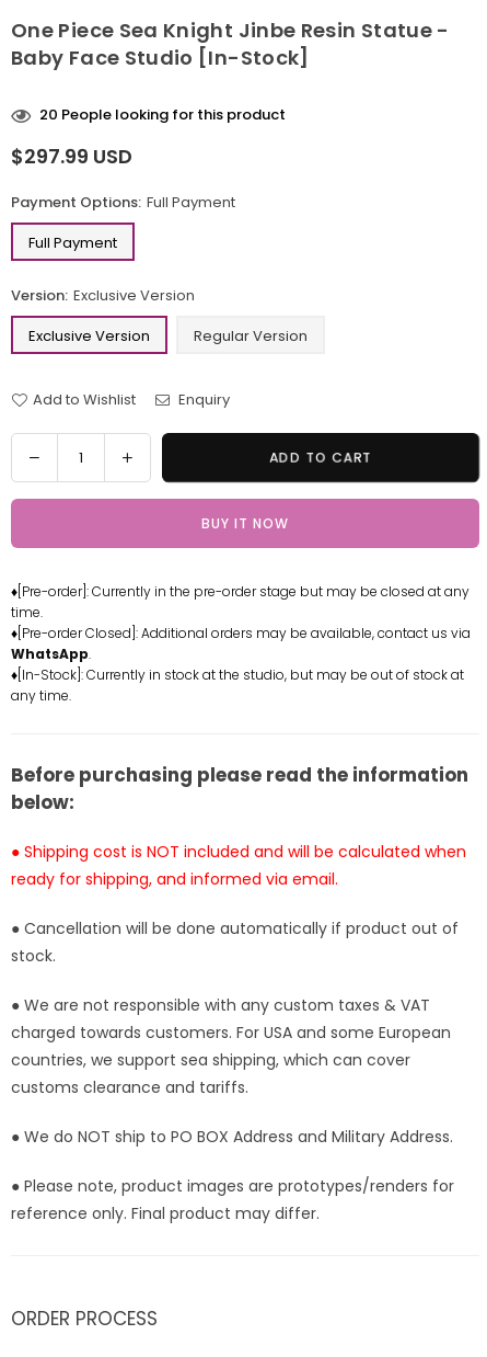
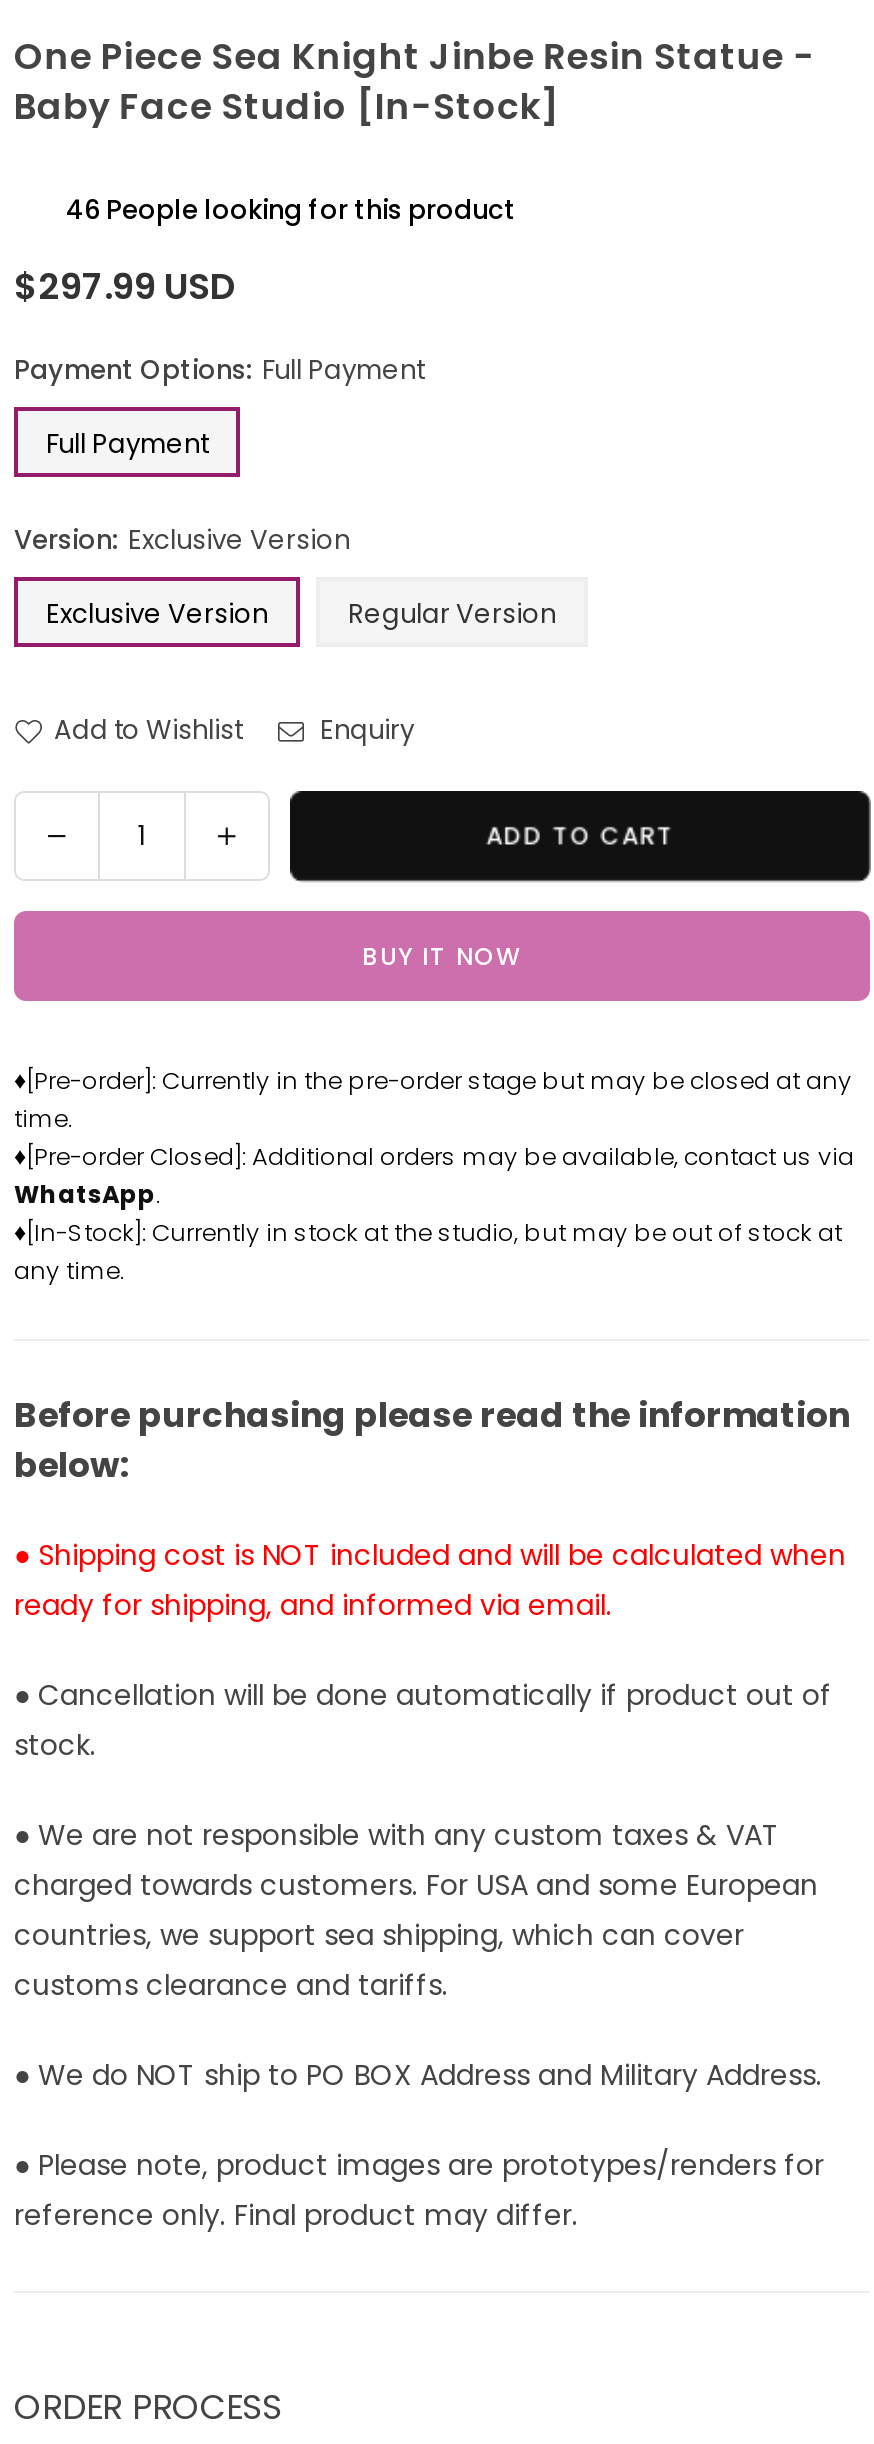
- 20 People looking for this product
+ 46 People looking for this product
